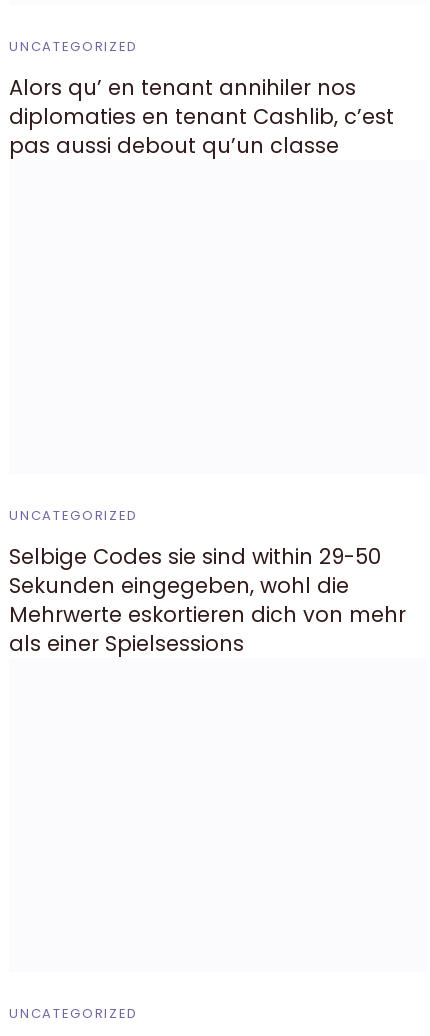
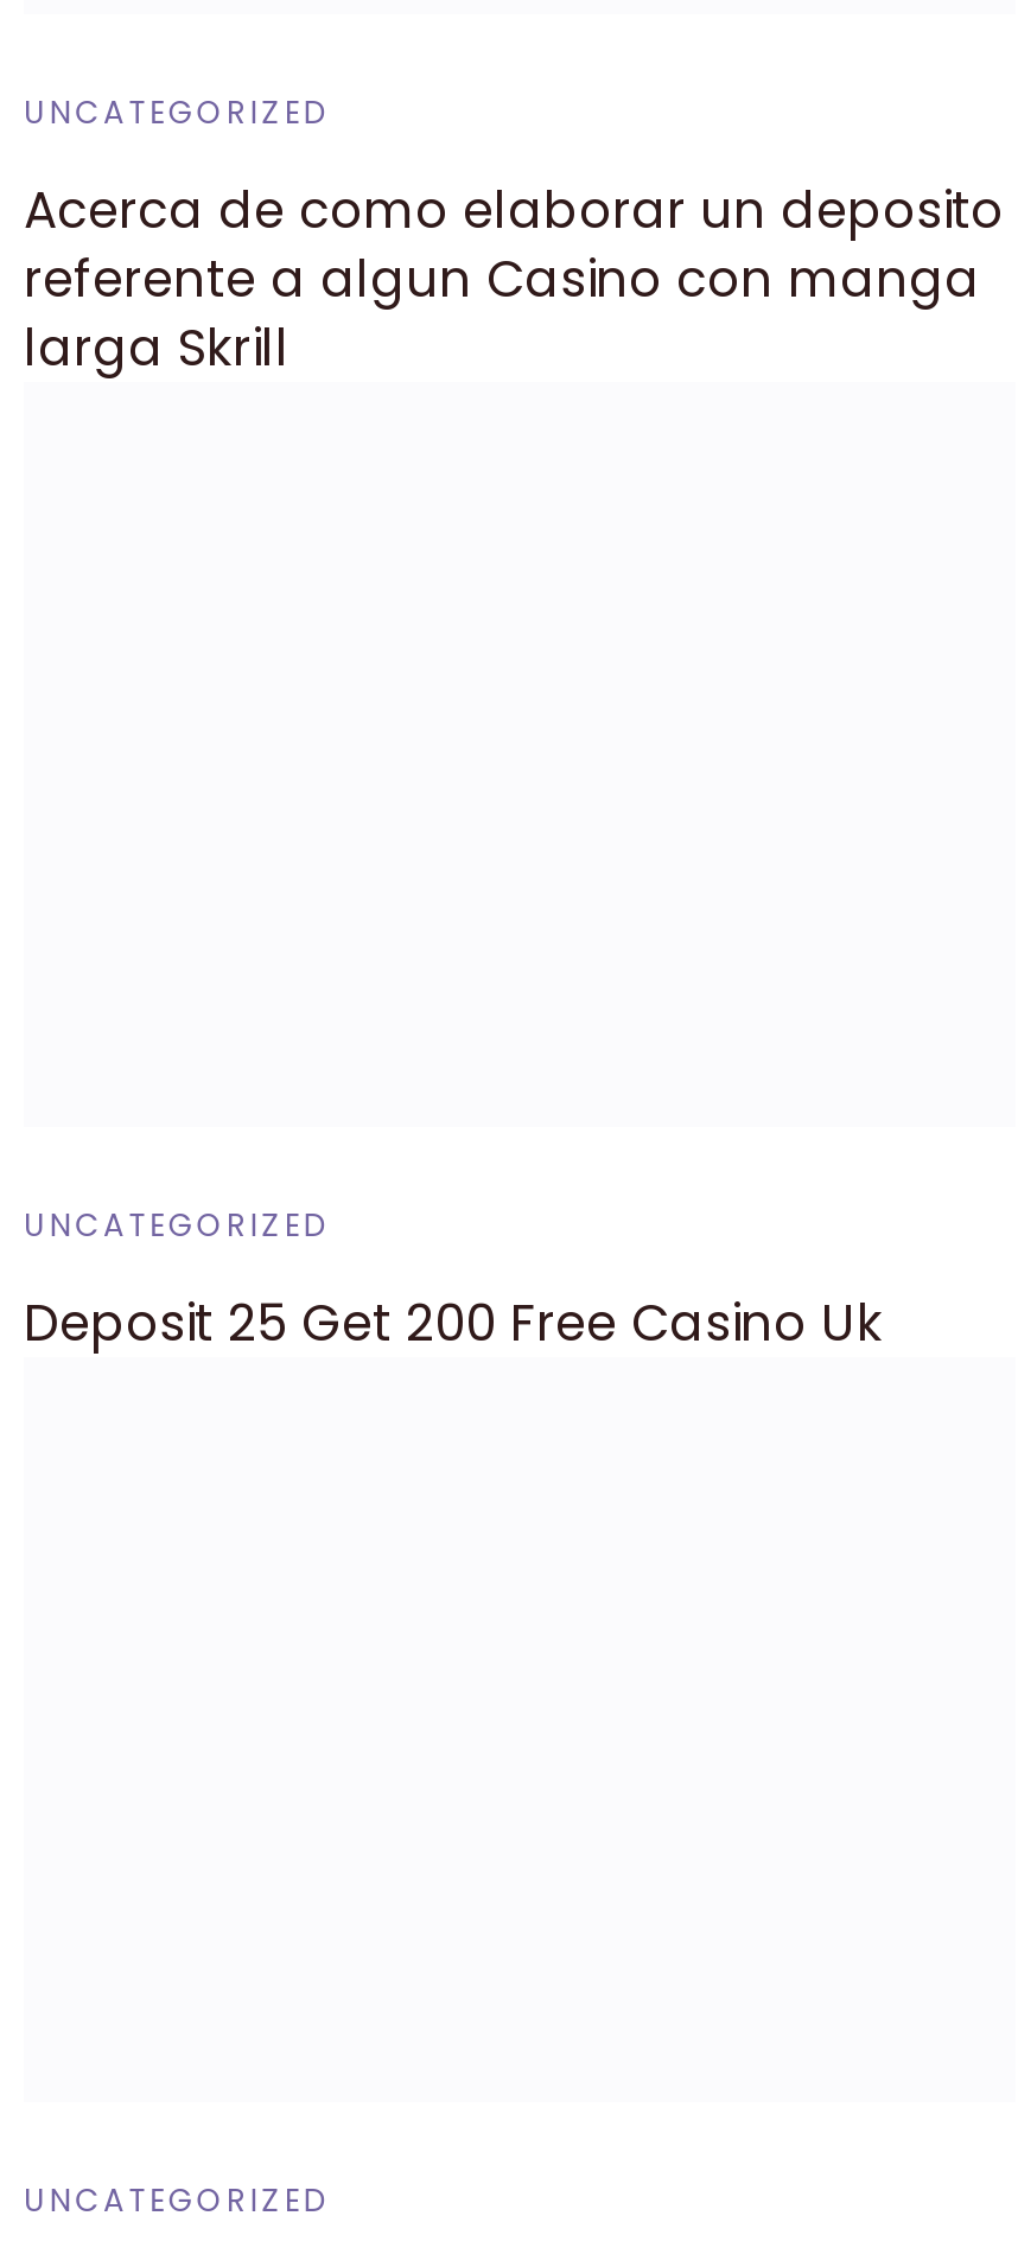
- Alors qu’ en tenant annihiler nos
- diplomaties en tenant Cashlib, c’est
- pas aussi debout qu’un classe
+ Acerca de como elaborar un deposito
+ referente a algun Casino con manga
+ larga Skrill

- Selbige Codes sie sind within 29-50
- Sekunden eingegeben, wohl die
- Mehrwerte eskortieren dich von mehr
- als einer Spielsessions
+ Deposit 25 Get 200 Free Casino Uk
